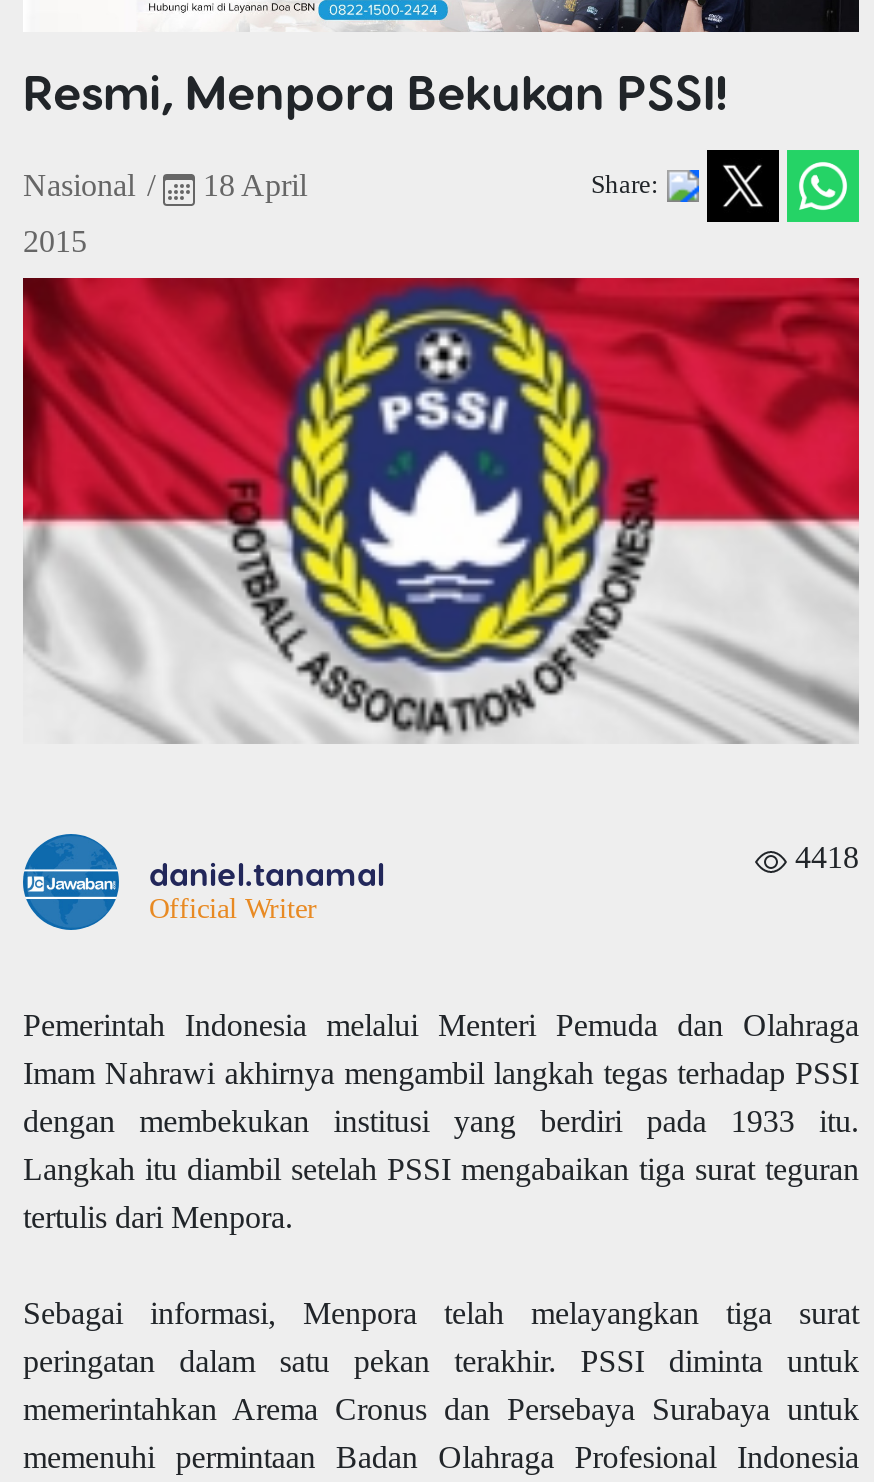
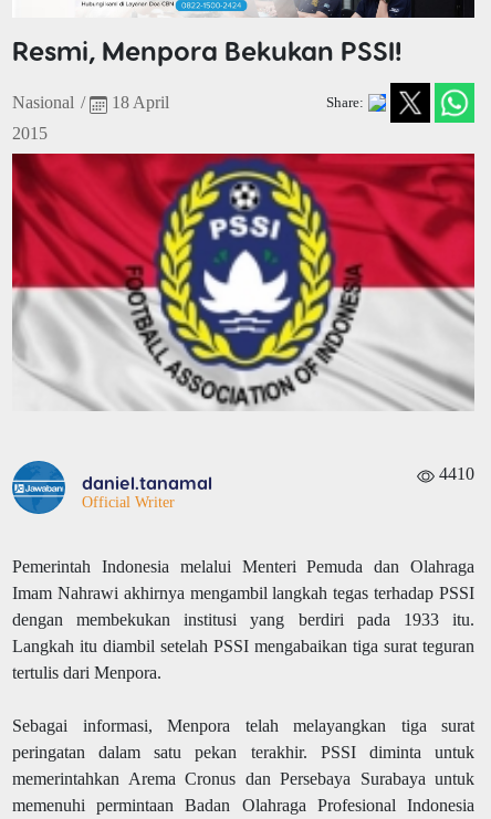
- 4418
+ 4410
